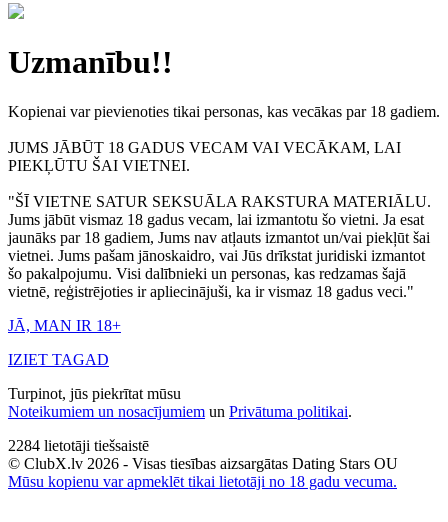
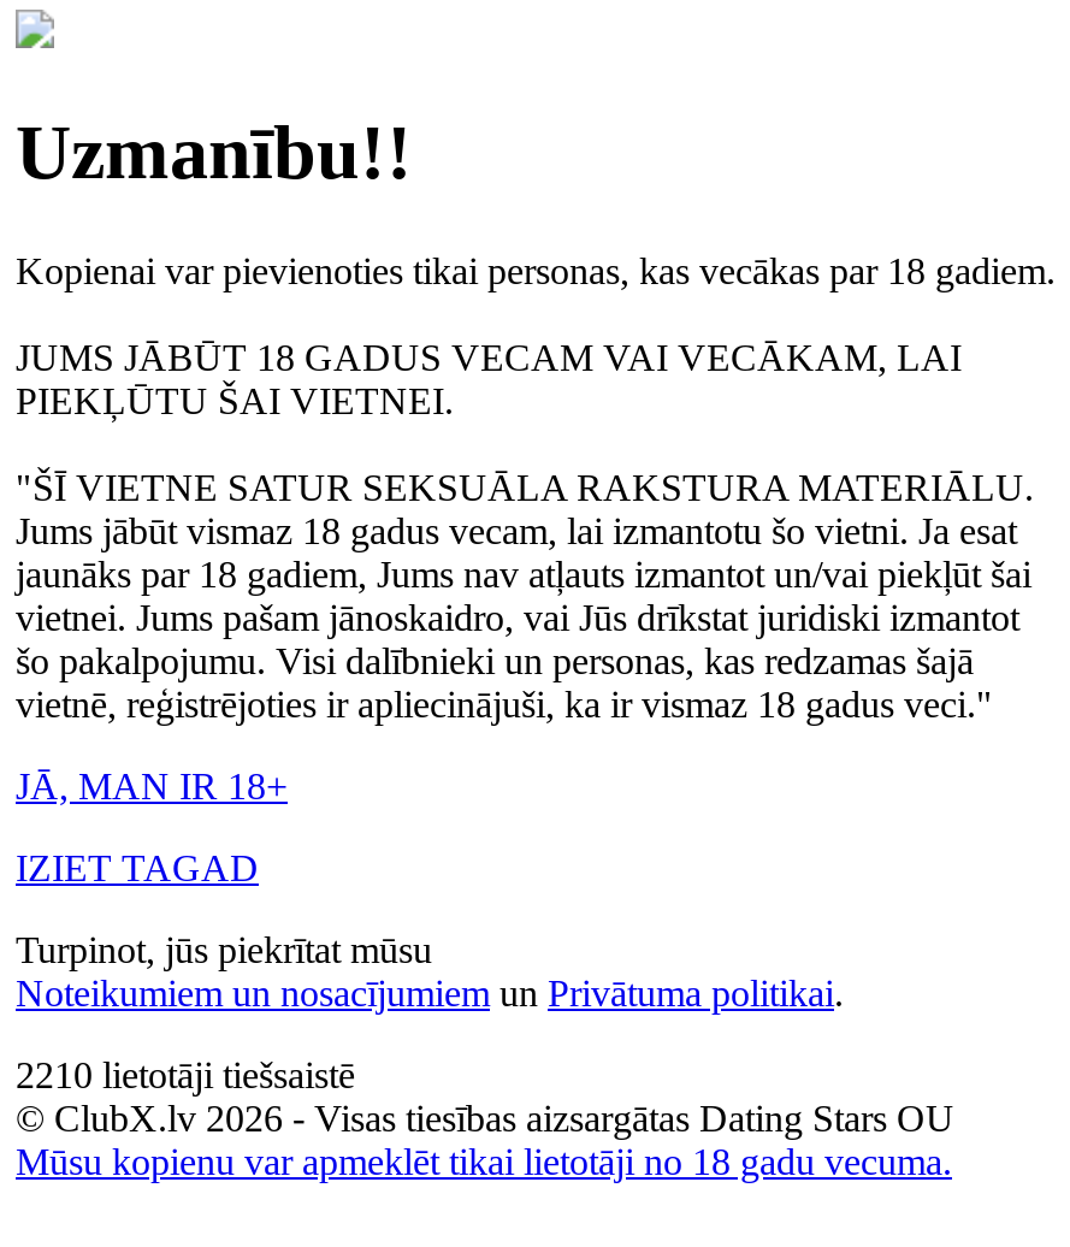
- 2284 lietotāji tiešsaistē
+ 2210 lietotāji tiešsaistē
